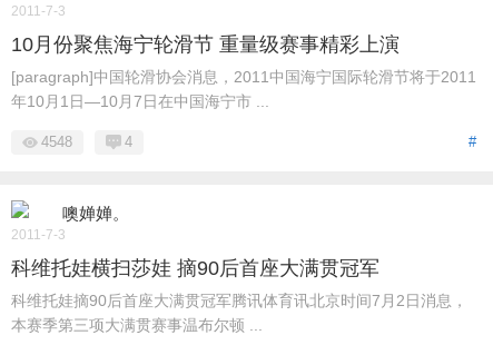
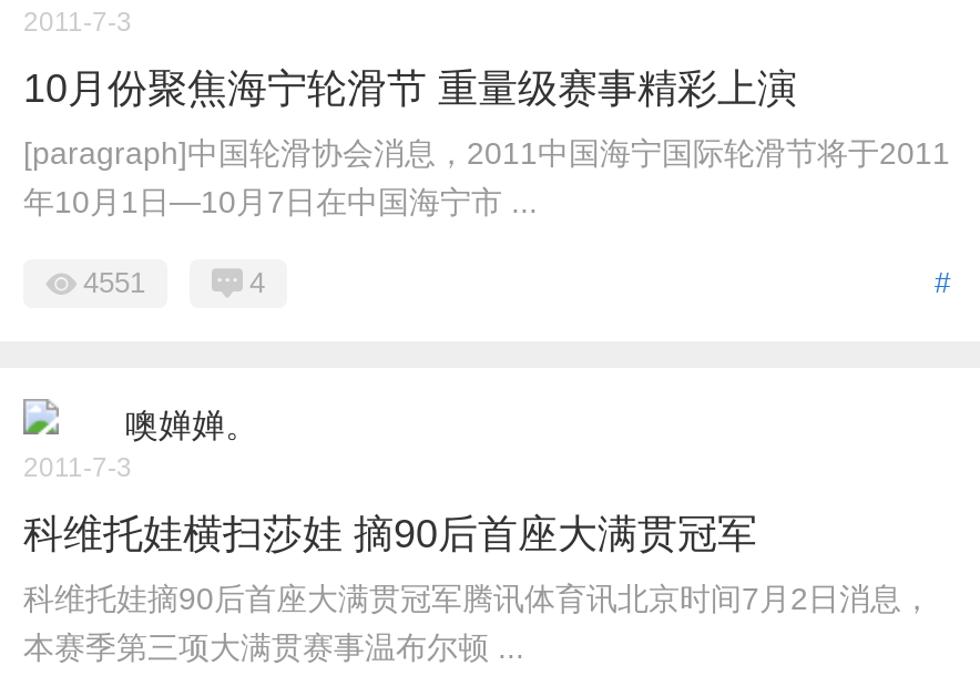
- 4548
+ 4551
